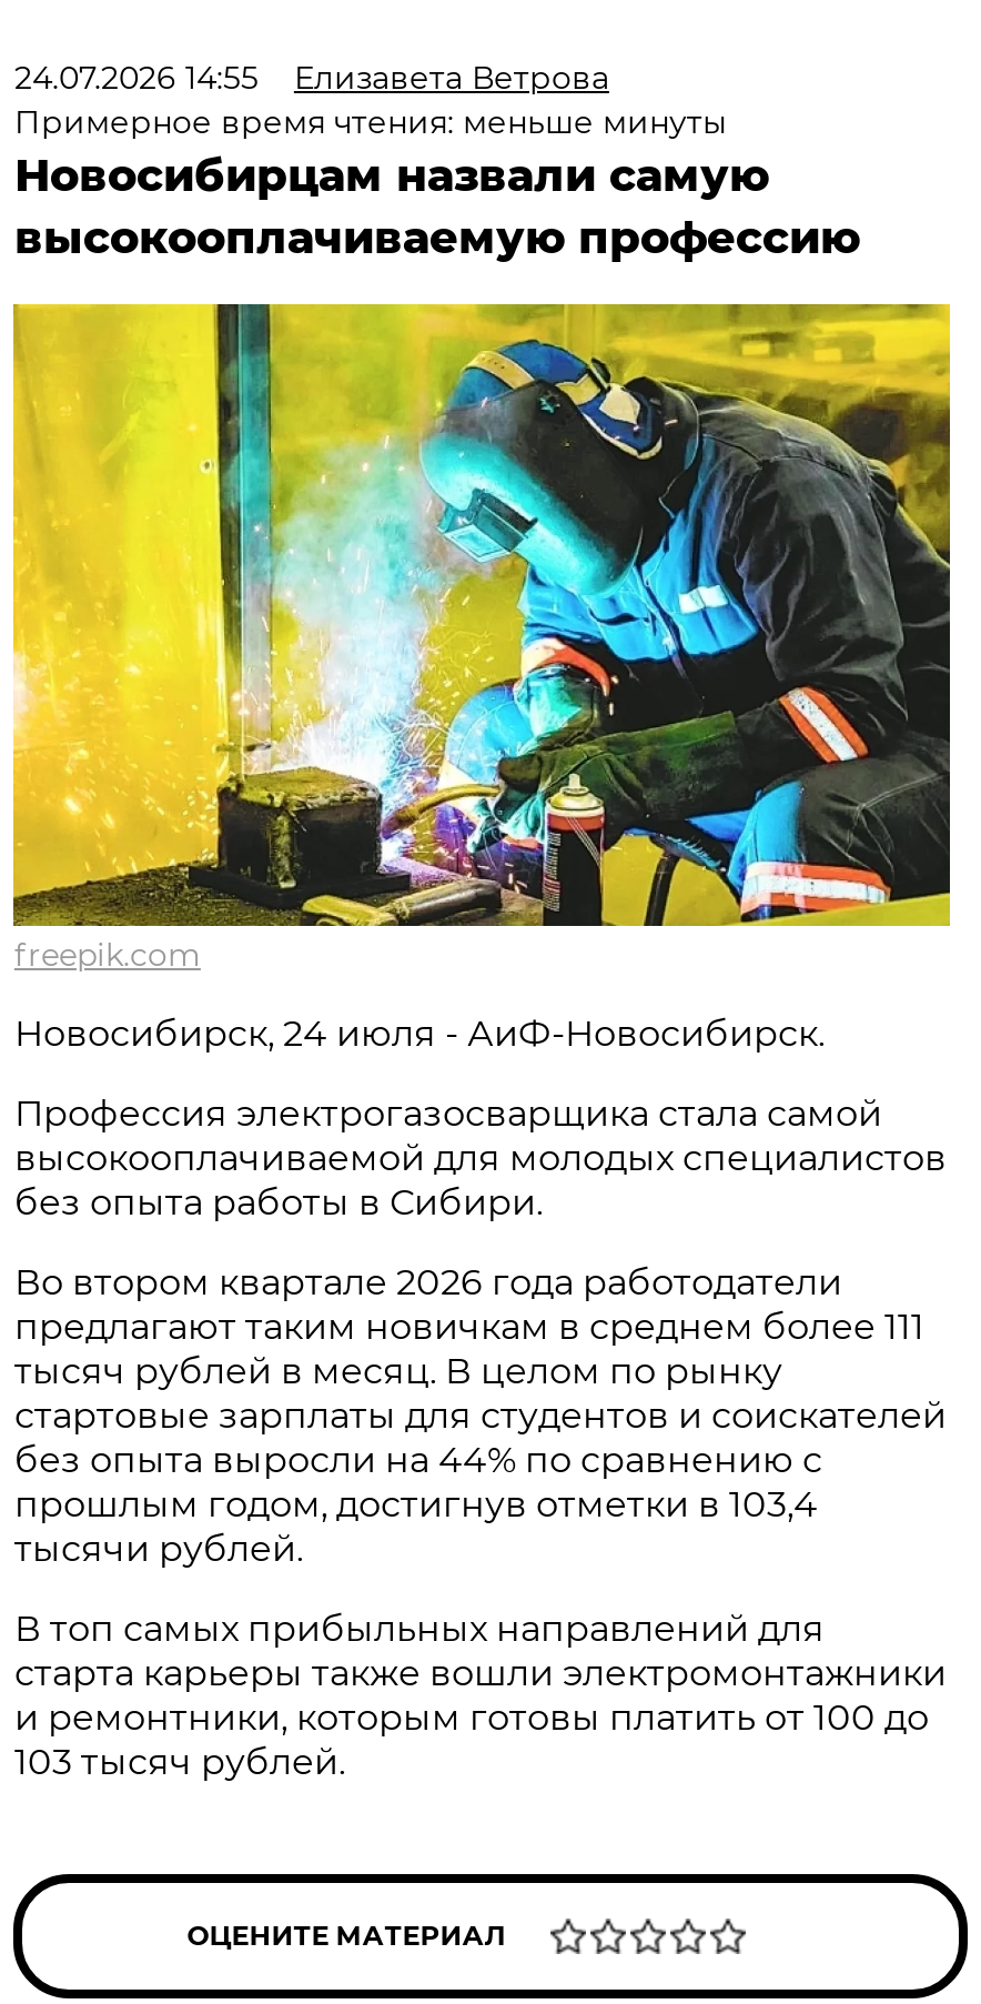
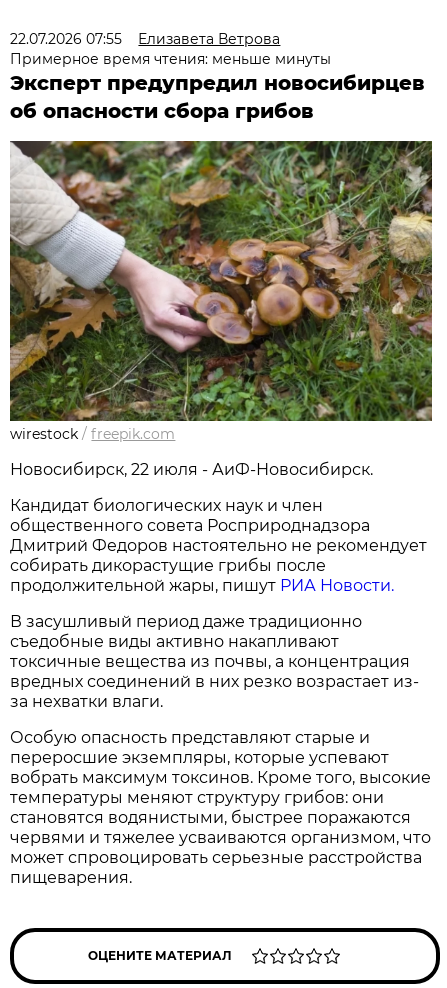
- 24.07.2026 14:55 Елизавета Ветрова
+ 22.07.2026 07:55 Елизавета Ветрова

- Новосибирцам назвали самую
- высокооплачиваемую профессию
+ Эксперт предупредил новосибирцев
+ об опасности сбора грибов

- [image]
- freepik.com
+ [image]
+ wirestock / freepik.com

- Новосибирcк, 24 июля - АиФ-Новосибирск.
+ Новосибирcк, 22 июля - АиФ-Новосибирск.

- Профессия электрогазосварщика стала самой
- высокооплачиваемой для молодых специалистов
- без опыта работы в Сибири.
+ Кандидат биологических наук и член
+ общественного совета Росприроднадзора
+ Дмитрий Федоров настоятельно не рекомендует
+ собирать дикорастущие грибы после
+ продолжительной жары, пишут РИА Новости.

- Во втором квартале 2026 года работодатели
- предлагают таким новичкам в среднем более 111
- тысяч рублей в месяц. В целом по рынку
- стартовые зарплаты для студентов и соискателей
- без опыта выросли на 44% по сравнению с
- прошлым годом, достигнув отметки в 103,4
- тысячи рублей.
+ В засушливый период даже традиционно
+ съедобные виды активно накапливают
+ токсичные вещества из почвы, а концентрация
+ вредных соединений в них резко возрастает из-
+ за нехватки влаги.

- В топ самых прибыльных направлений для
- старта карьеры также вошли электромонтажники
- и ремонтники, которым готовы платить от 100 до
- 103 тысяч рублей.
+ Особую опасность представляют старые и
+ переросшие экземпляры, которые успевают
+ вобрать максимум токсинов. Кроме того, высокие
+ температуры меняют структуру грибов: они
+ становятся водянистыми, быстрее поражаются
+ червями и тяжелее усваиваются организмом, что
+ может спровоцировать серьезные расстройства
+ пищеварения.
